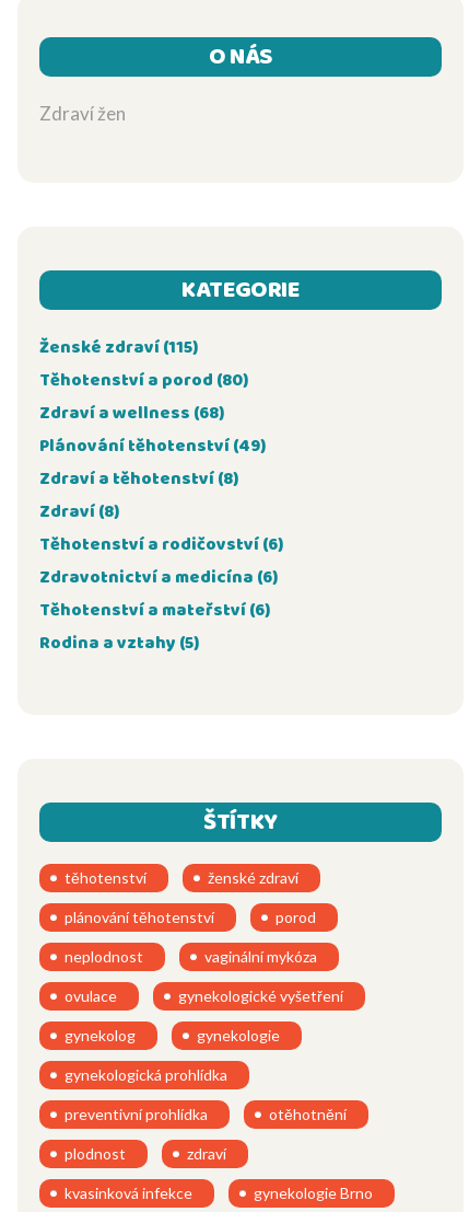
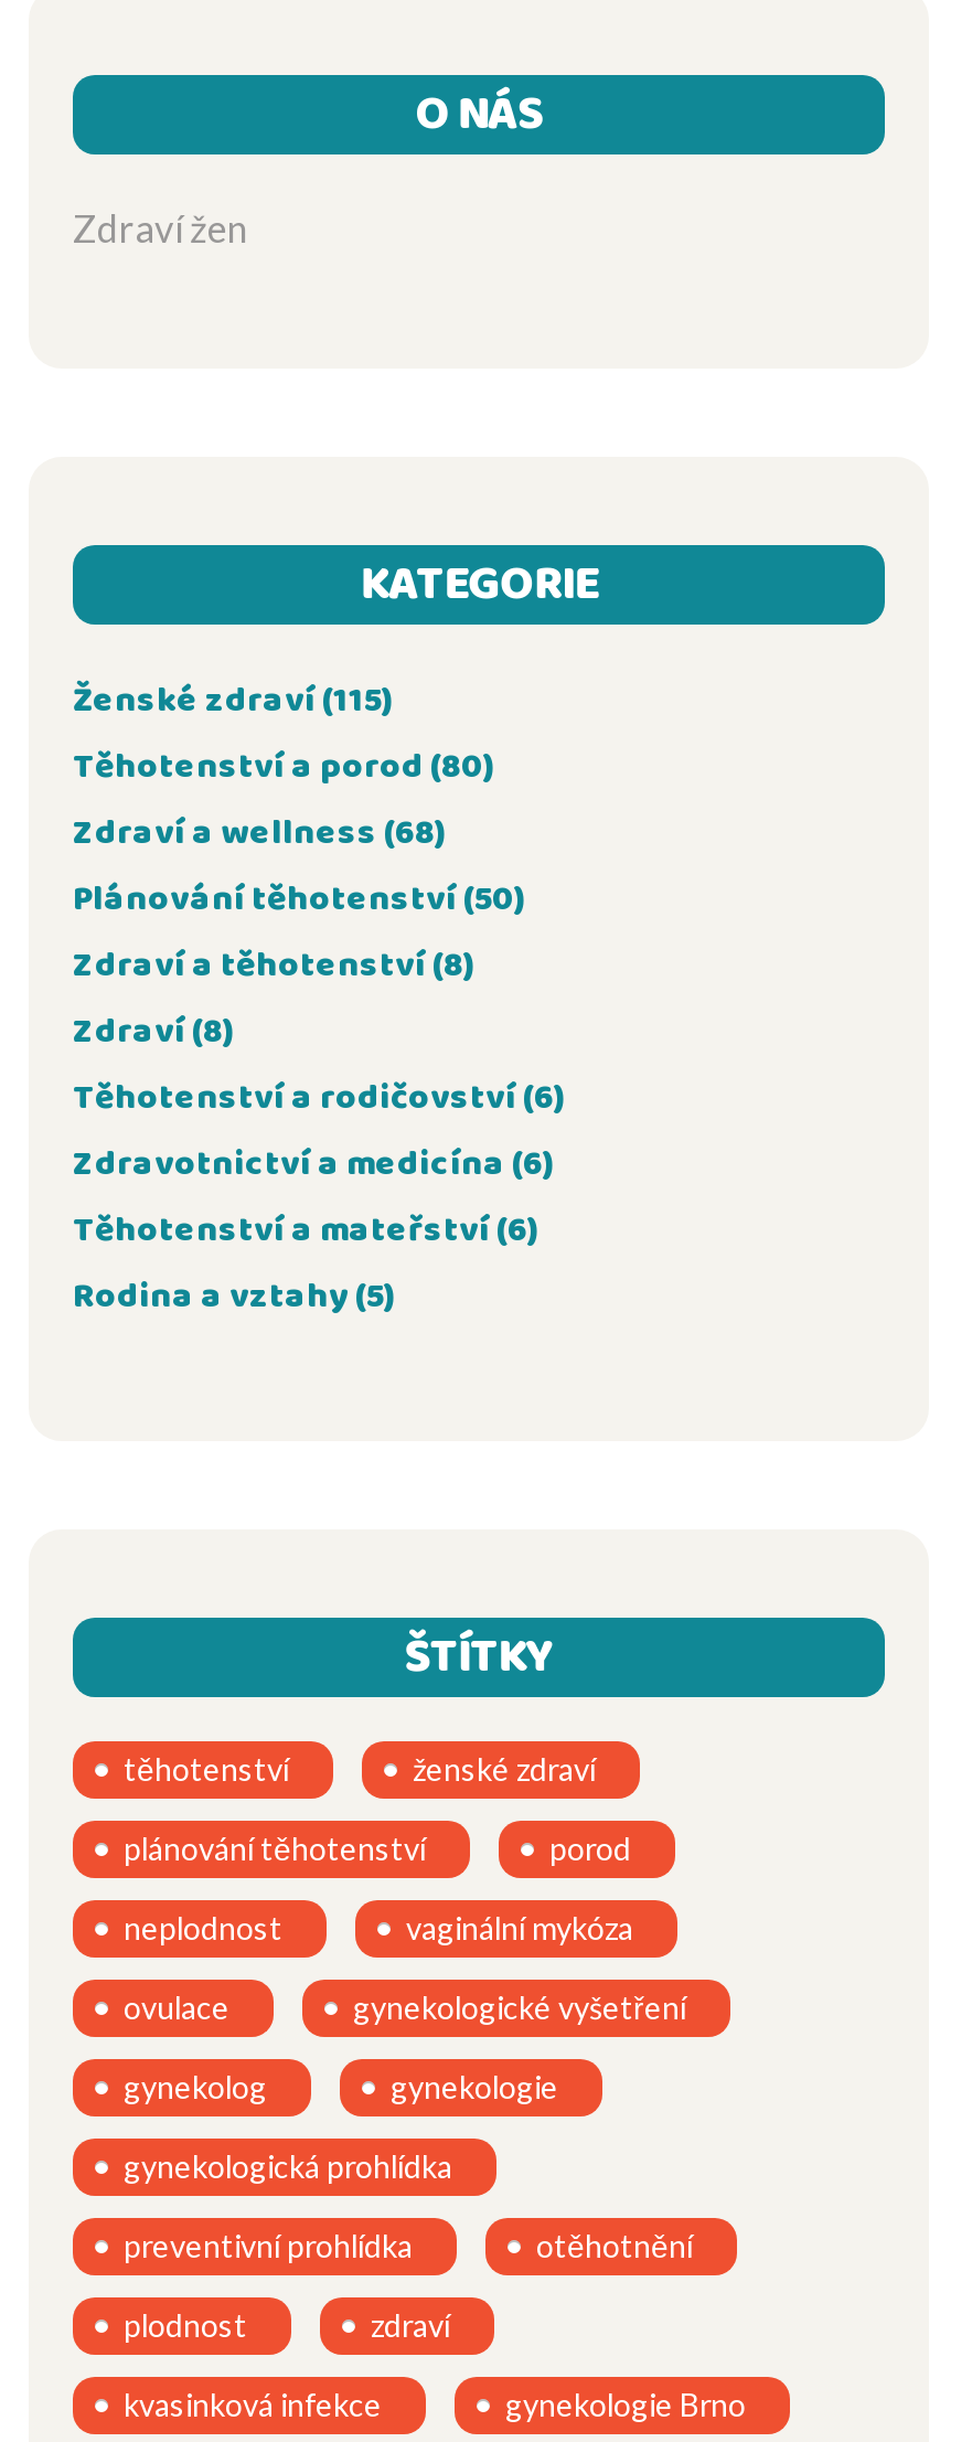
- Plánování těhotenství(49)
+ Plánování těhotenství(50)
